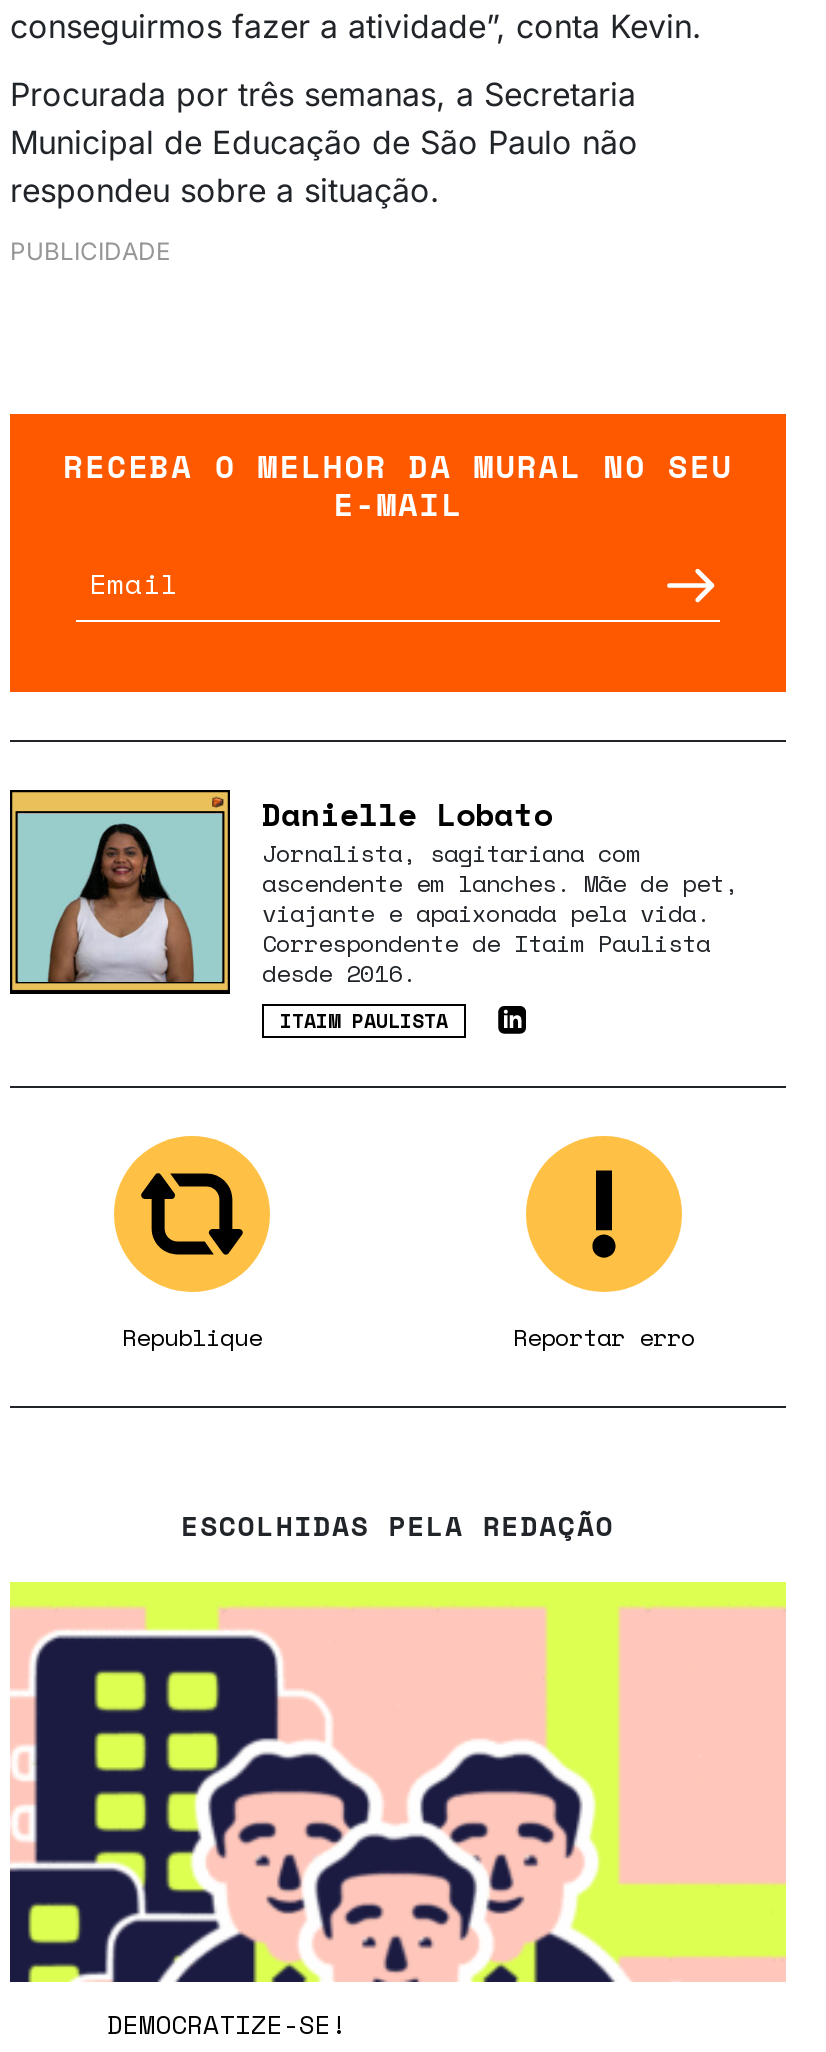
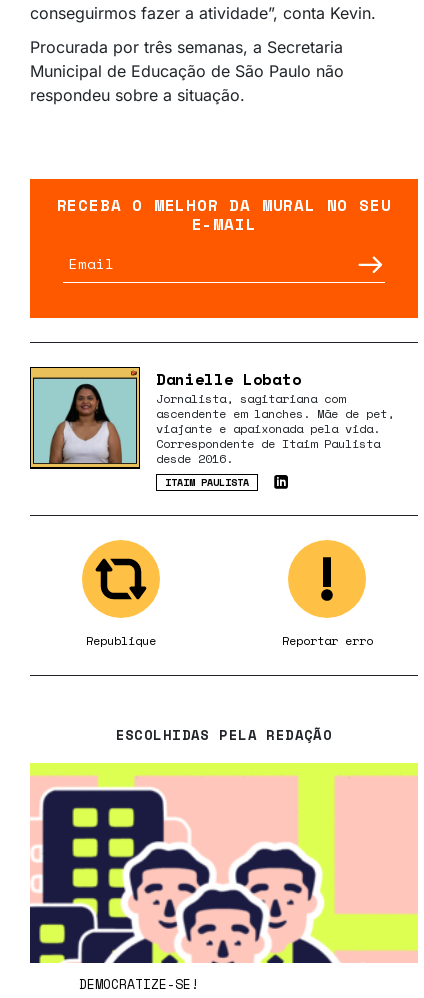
- PUBLICIDADE
